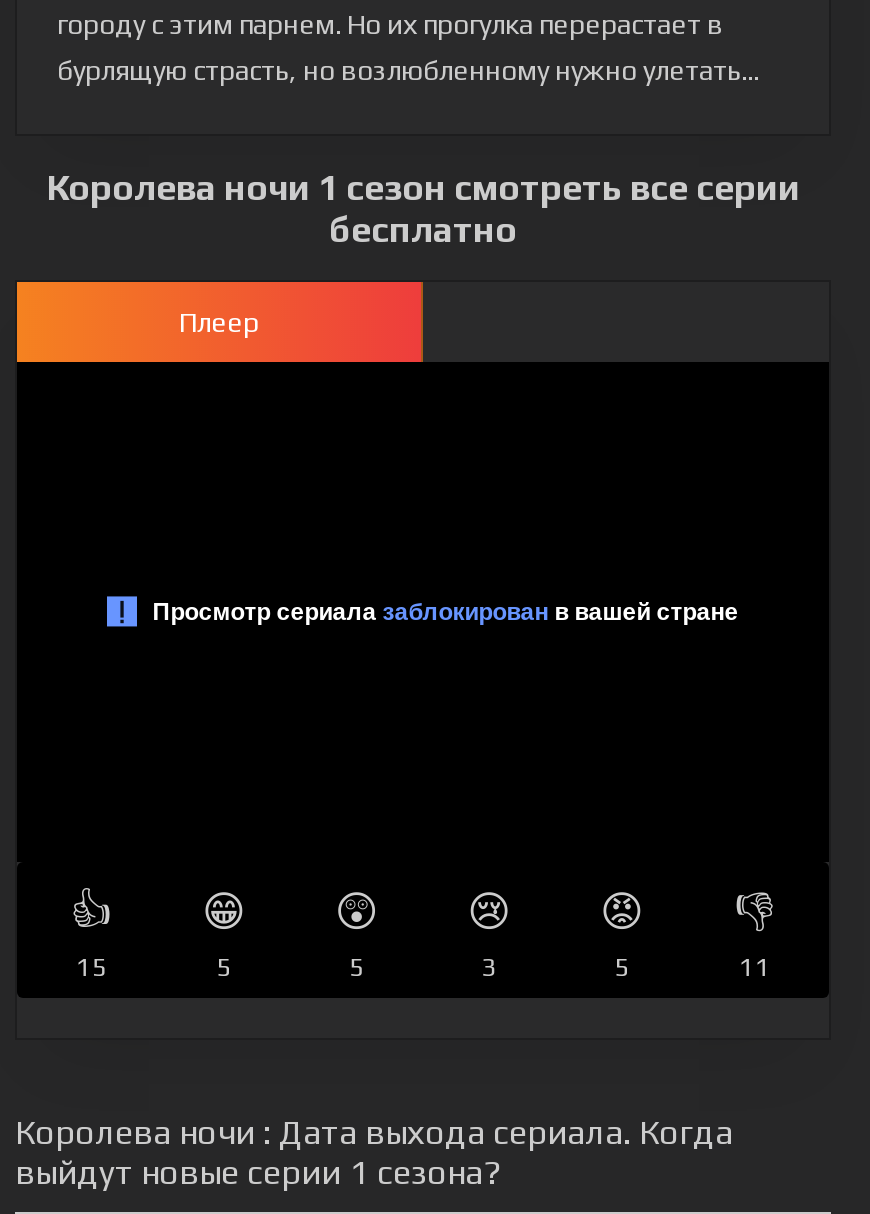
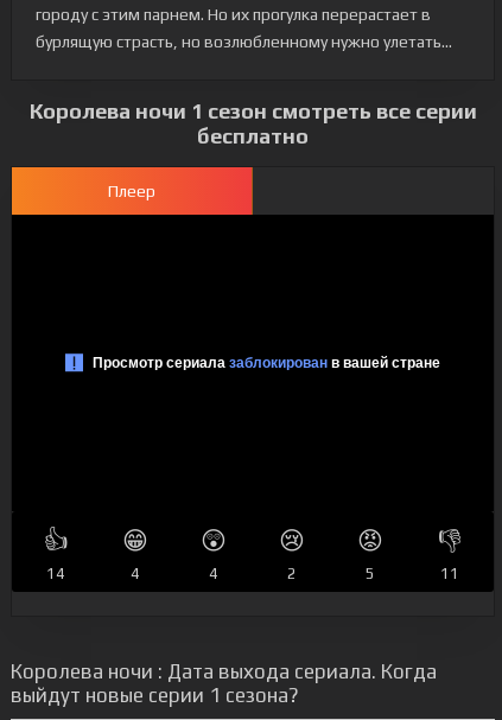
- 15
+ 14

- 5
+ 4

- 5
+ 4

- 3
+ 2
